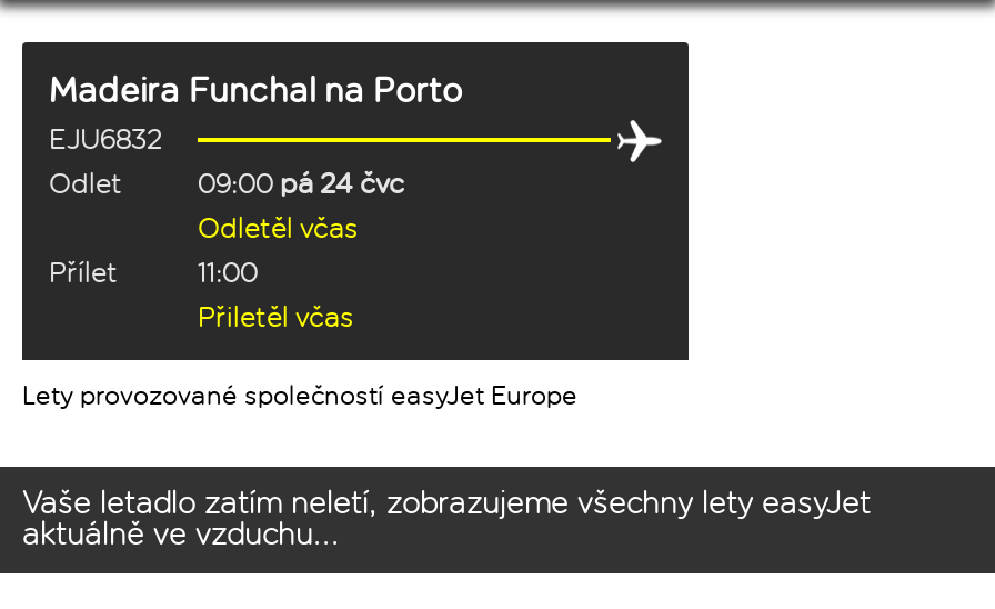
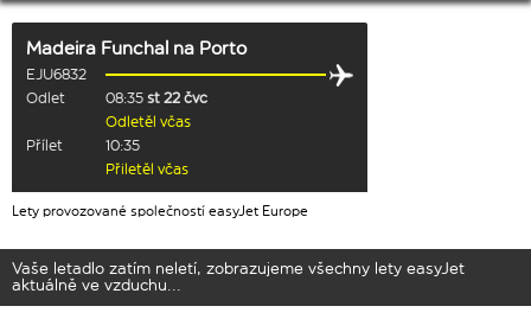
- 09:00 pá 24 čvc
+ 08:35 st 22 čvc

- 11:00
+ 10:35
